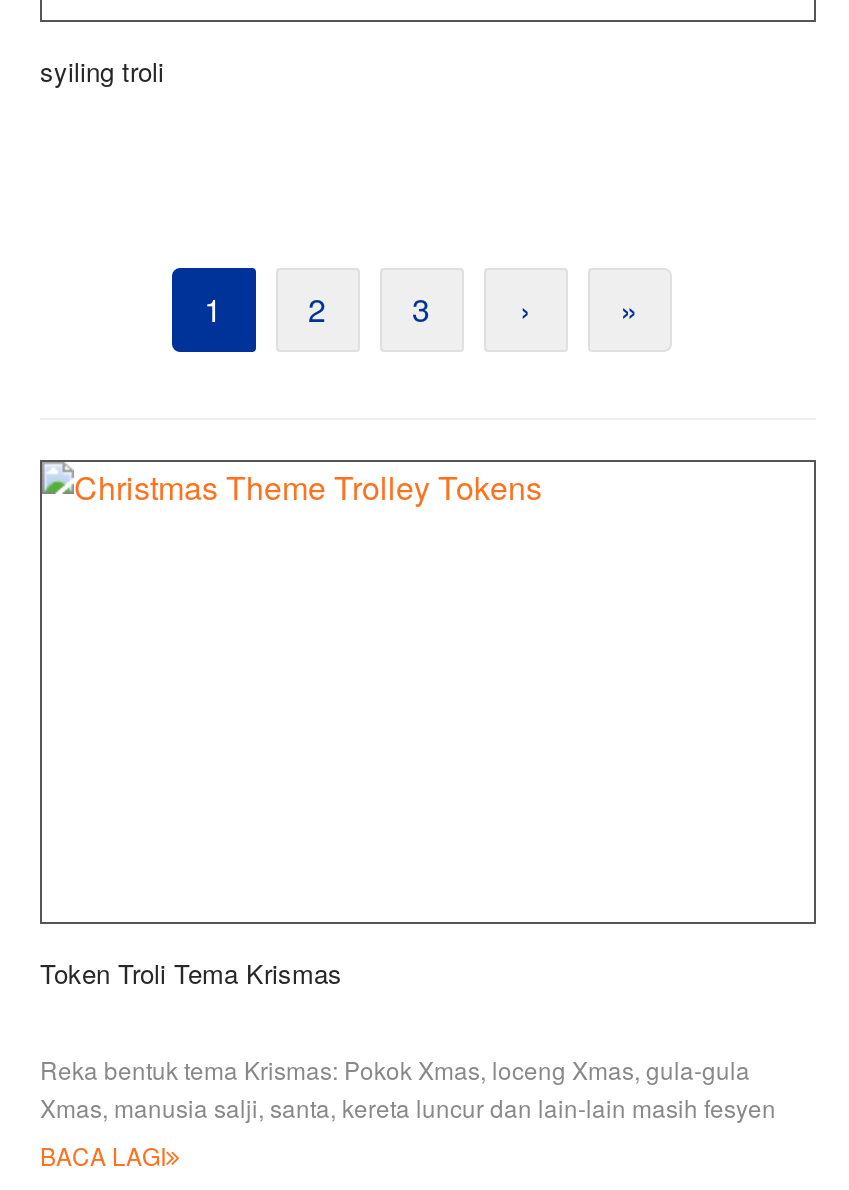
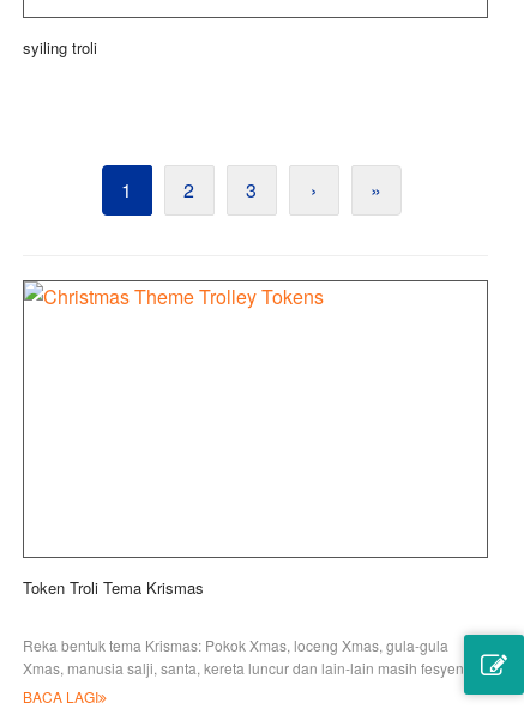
+ [image]
